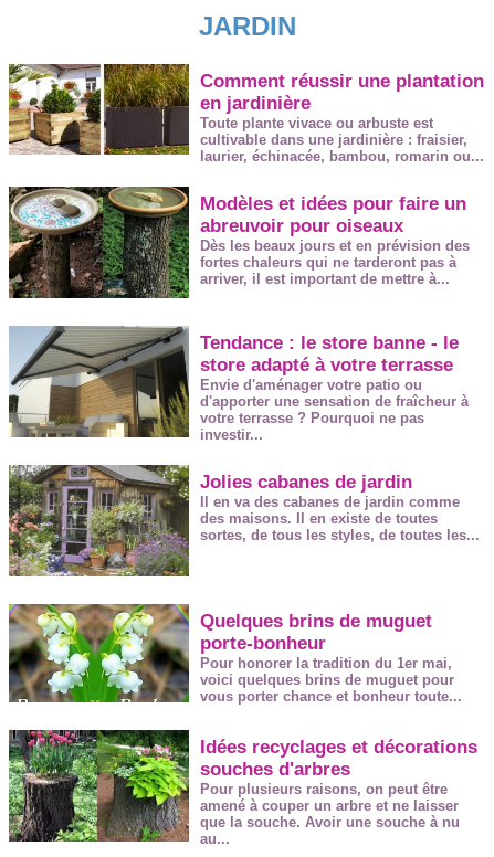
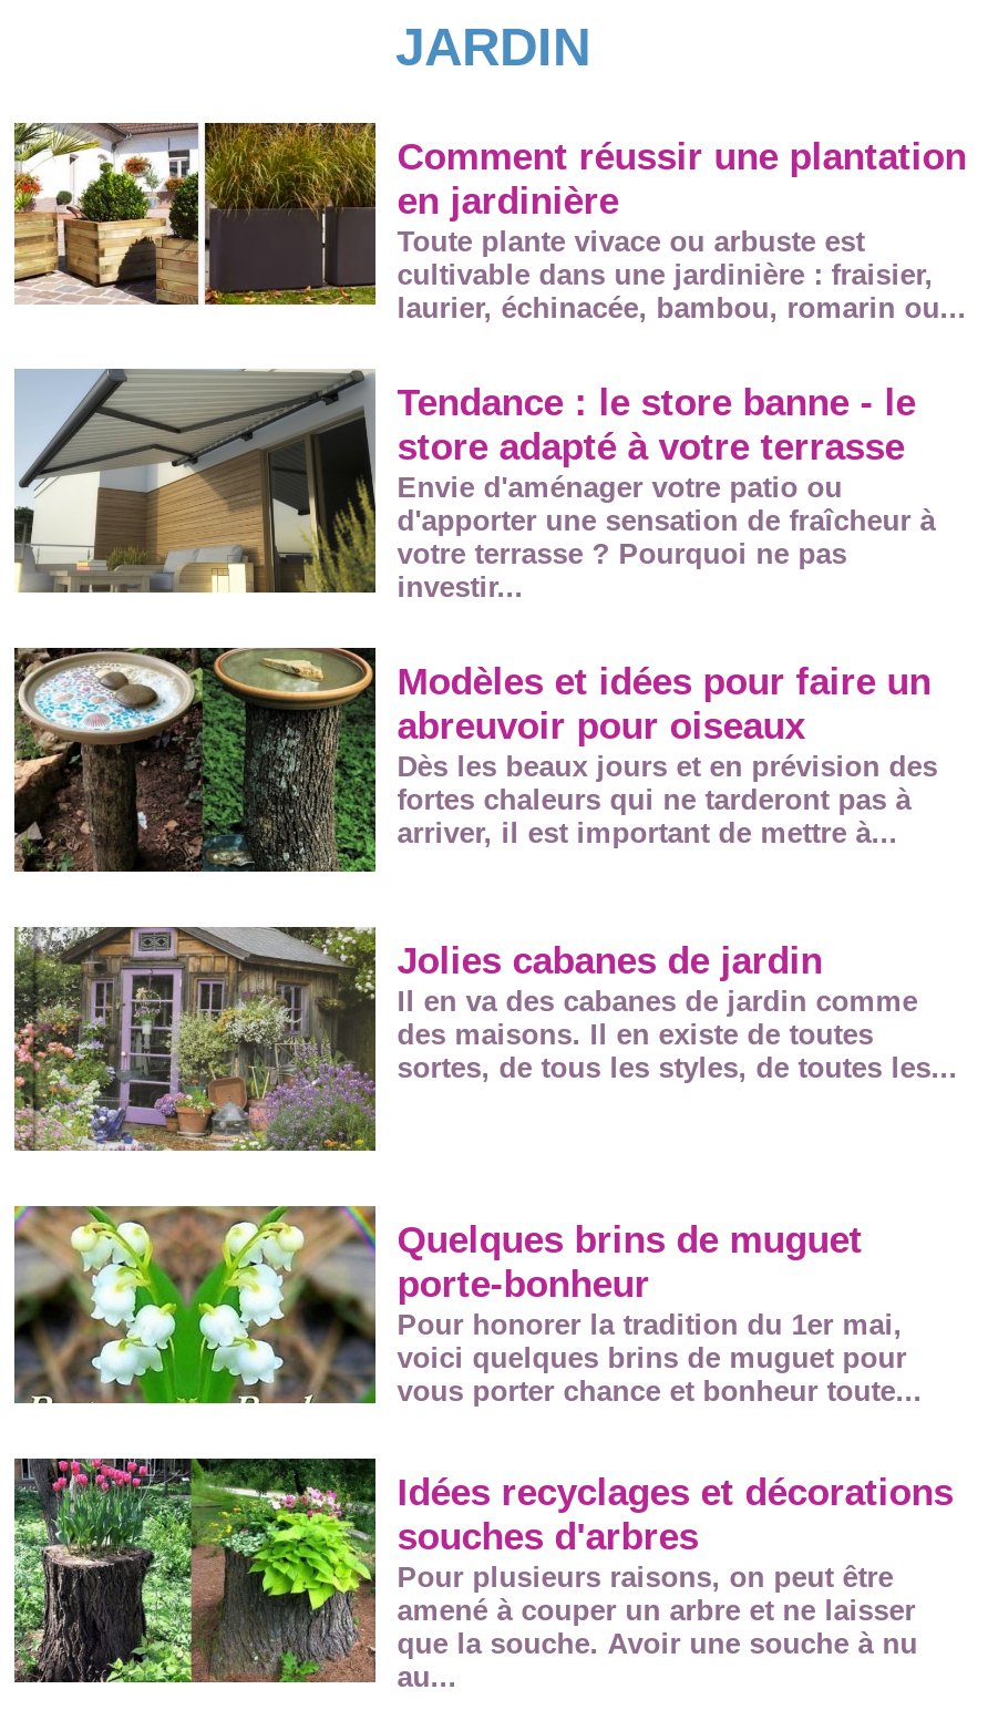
moved down: [image] | Modèles et idées pour faire un | abreuvoir pour oiseaux | Dès les beaux jours et en prévision des | fortes chaleurs qui ne tarderont pas à | arriver, il est important de mettre à...

moved up: [image] | Tendance : le store banne - le | store adapté à votre terrasse | Envie d'aménager votre patio ou | d'apporter une sensation de fraîcheur à | votre terrasse ? Pourquoi ne pas | investir...
